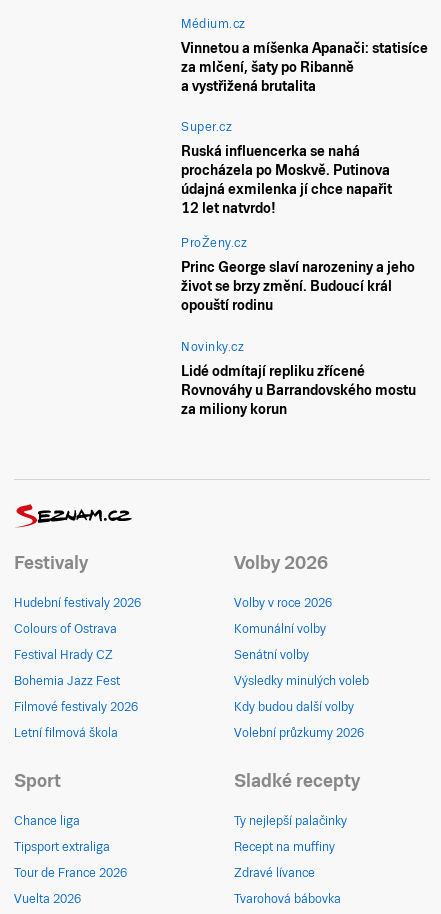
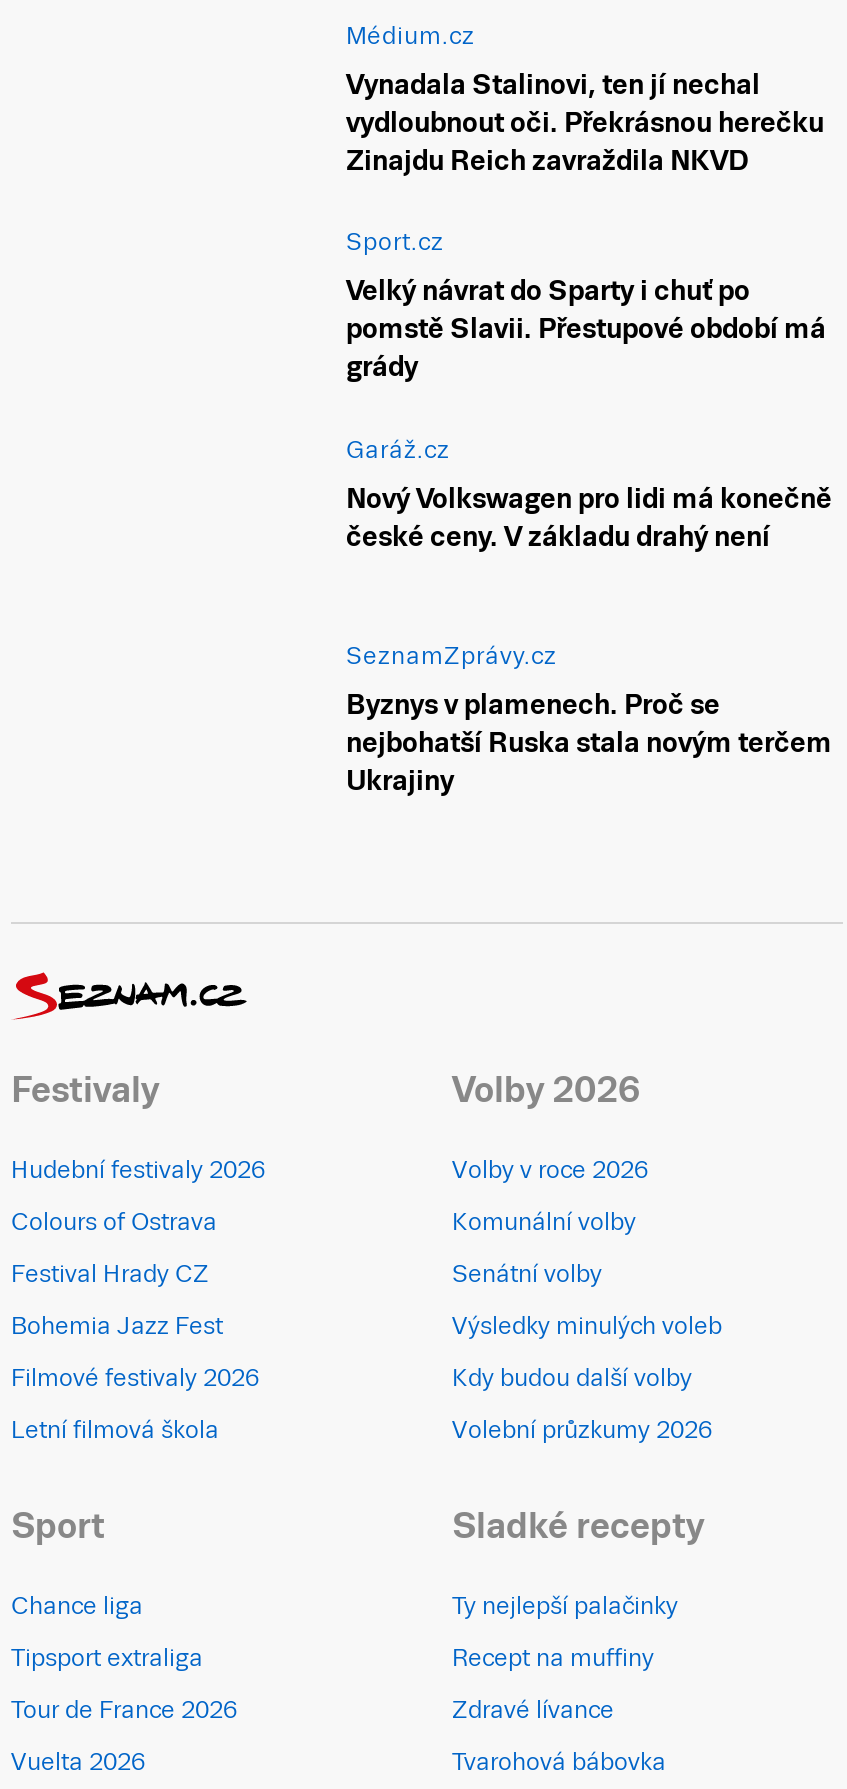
- Vinnetou a míšenka Apanači: statisíce
- za mlčení, šaty po Ribanně
- a vystřižená brutalita
+ Vynadala Stalinovi, ten jí nechal
+ vydloubnout oči. Překrásnou herečku
+ Zinajdu Reich zavraždila NKVD

- Super.cz
+ Sport.cz

- Ruská influencerka se nahá
- procházela po Moskvě. Putinova
- údajná exmilenka jí chce napařit
- 12 let natvrdo!
+ Velký návrat do Sparty i chuť po
+ pomstě Slavii. Přestupové období má
+ grády

- ProŽeny.cz
+ Garáž.cz

- Princ George slaví narozeniny a jeho
- život se brzy změní. Budoucí král
- opouští rodinu
+ Nový Volkswagen pro lidi má konečně
+ české ceny. V základu drahý není

- Novinky.cz
+ SeznamZprávy.cz

- Lidé odmítají repliku zřícené
- Rovnováhy u Barrandovského mostu
- za miliony korun
+ Byznys v plamenech. Proč se
+ nejbohatší Ruska stala novým terčem
+ Ukrajiny
